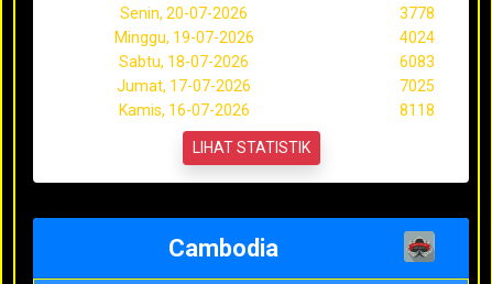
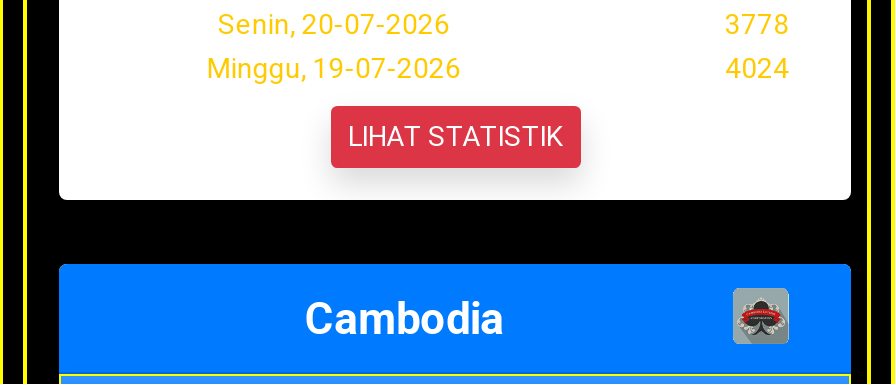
- Sabtu, 18-07-2026
- 6083
- Jumat, 17-07-2026
- 7025
- Kamis, 16-07-2026
- 8118
